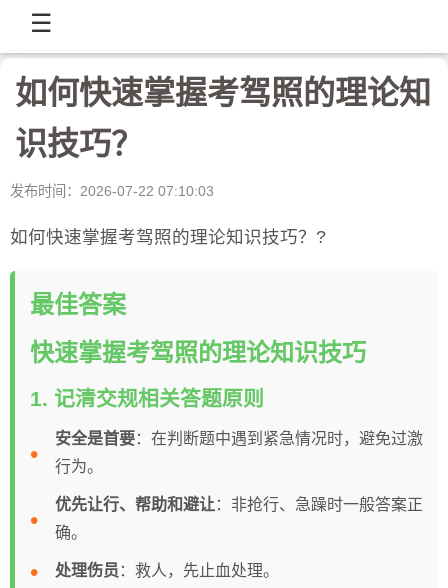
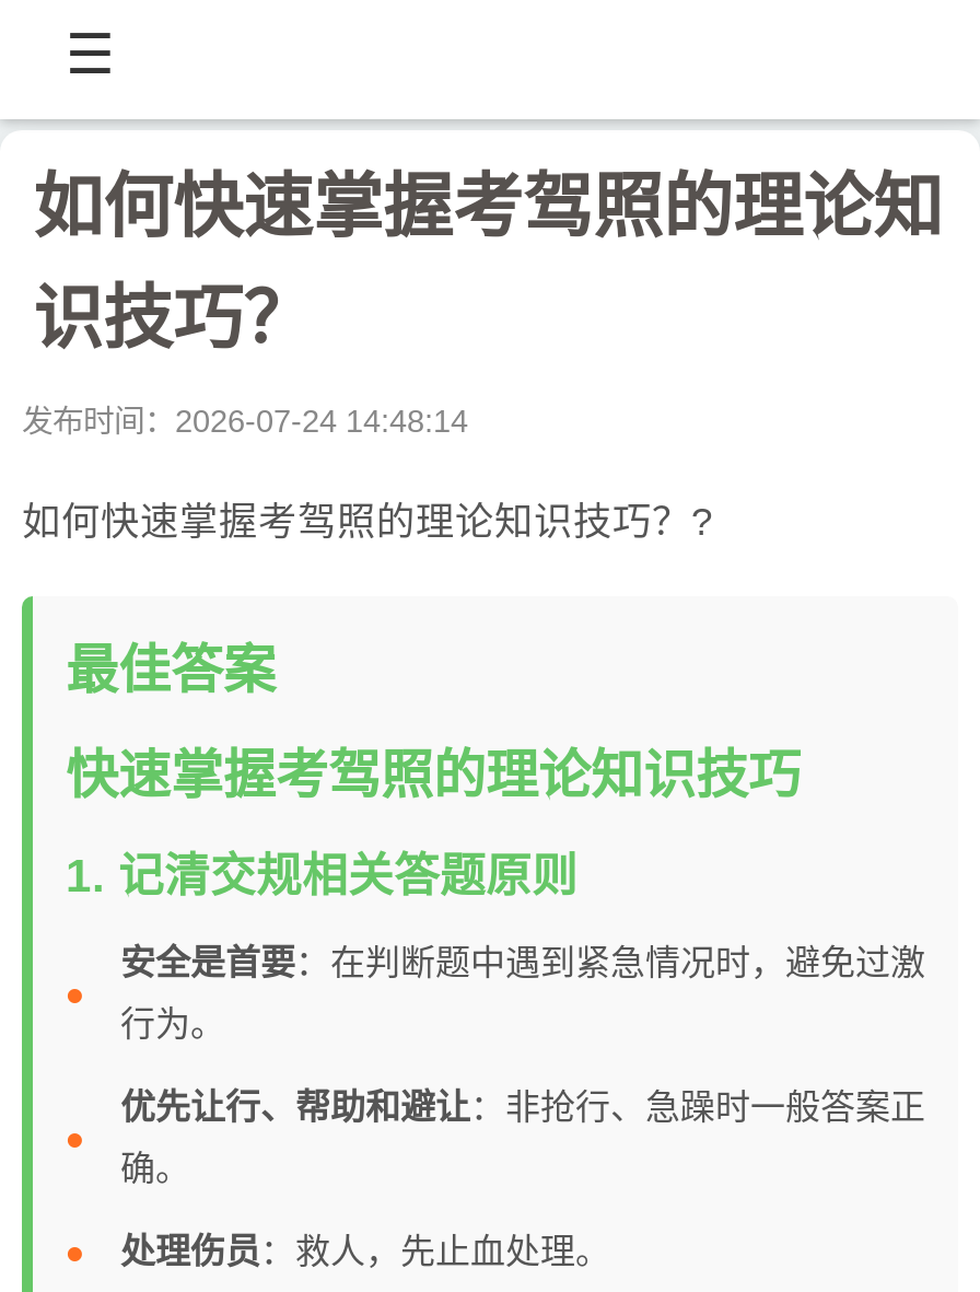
- 发布时间：2026-07-22 07:10:03
+ 发布时间：2026-07-24 14:48:14
